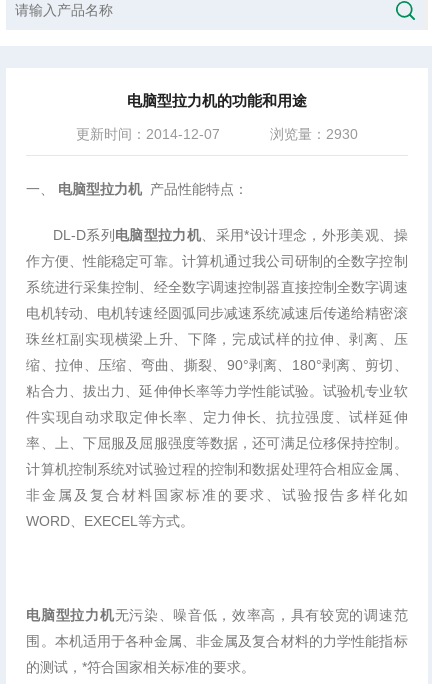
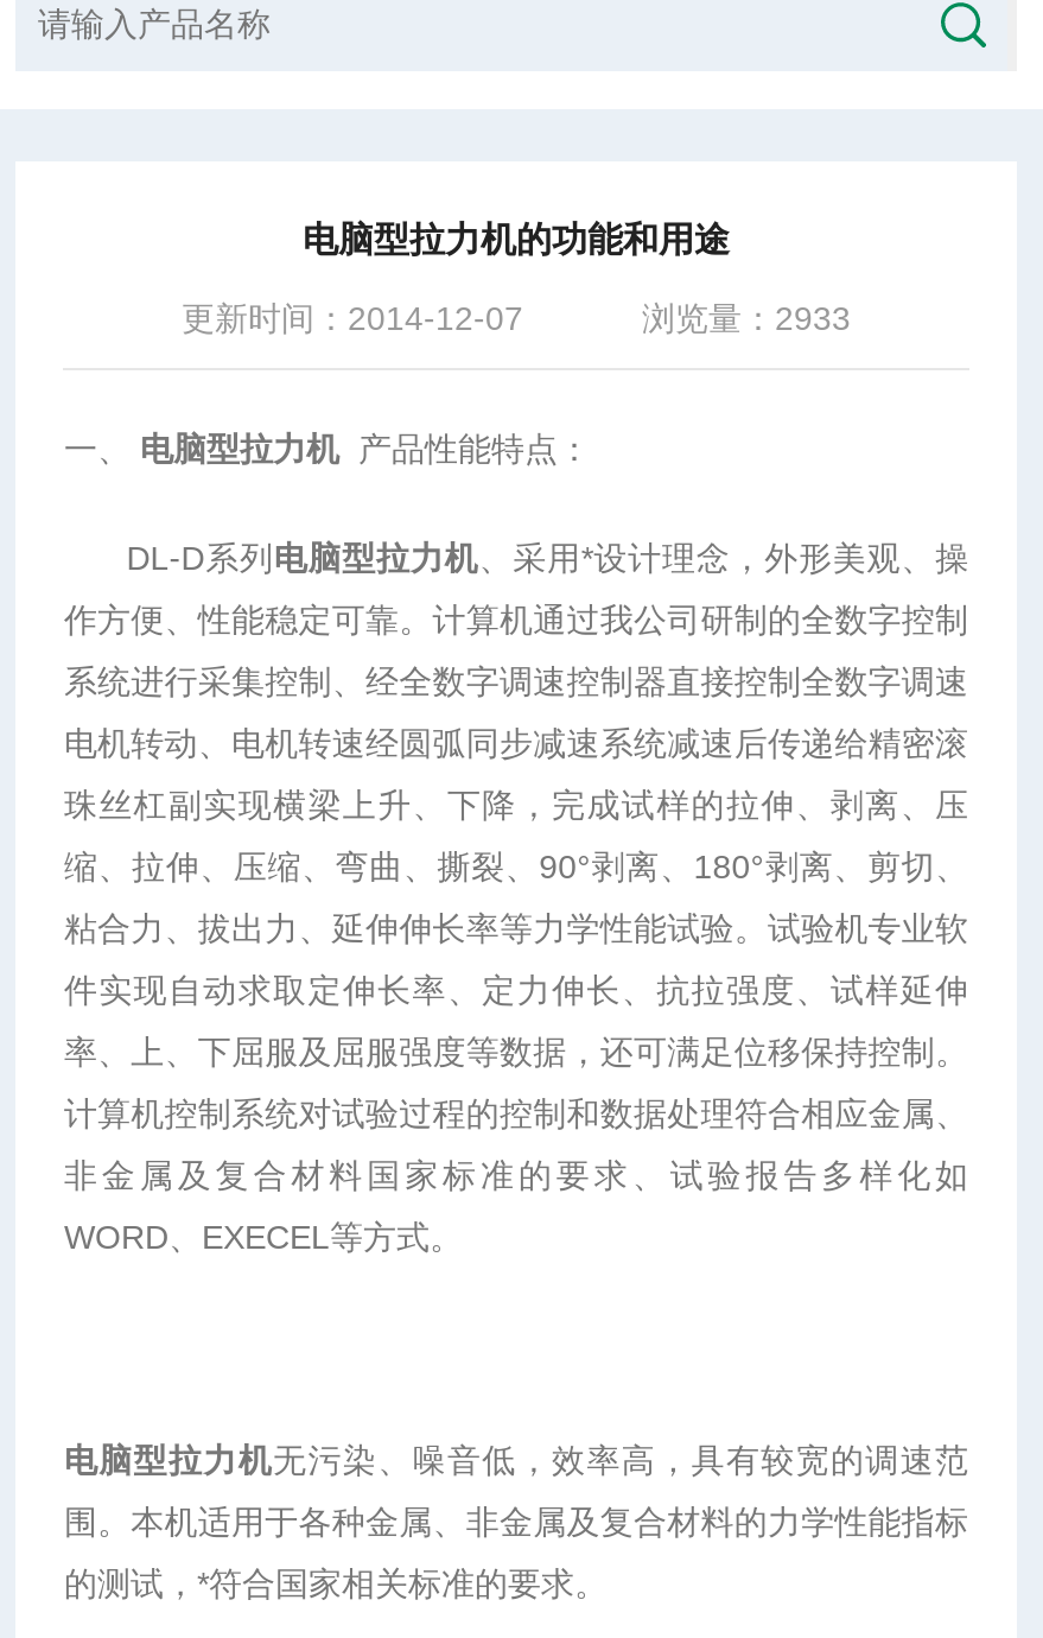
- 浏览量：2930
+ 浏览量：2933
